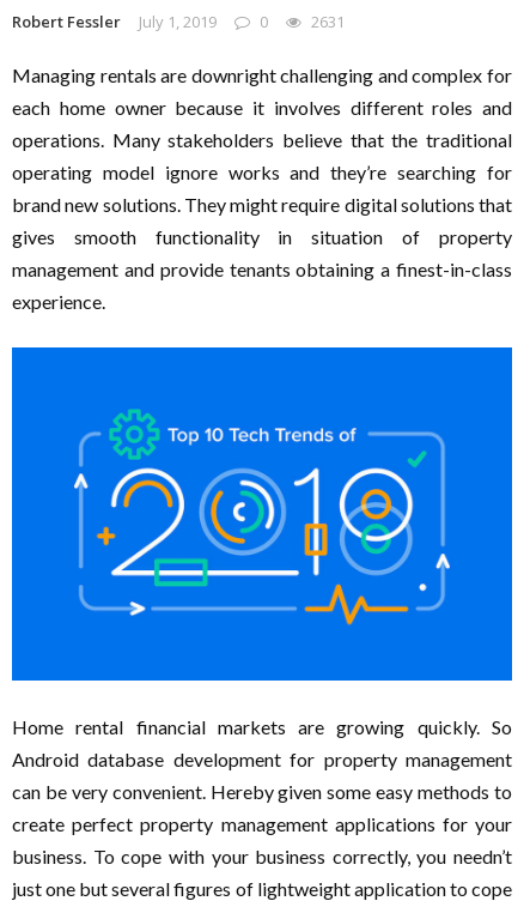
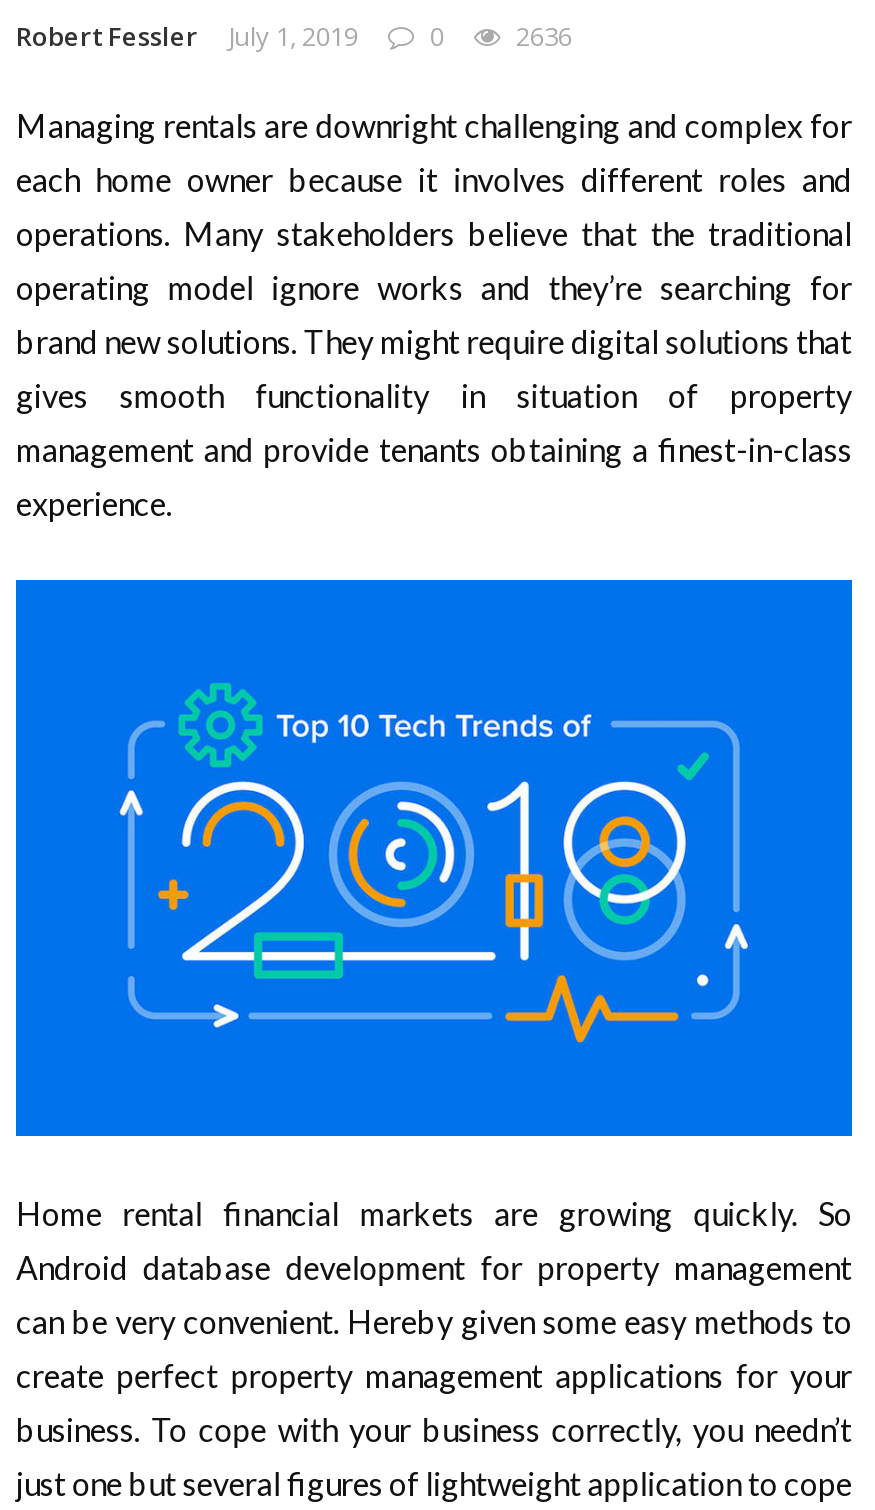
- Robert Fessler July 1, 2019 0 2631
+ Robert Fessler July 1, 2019 0 2636
